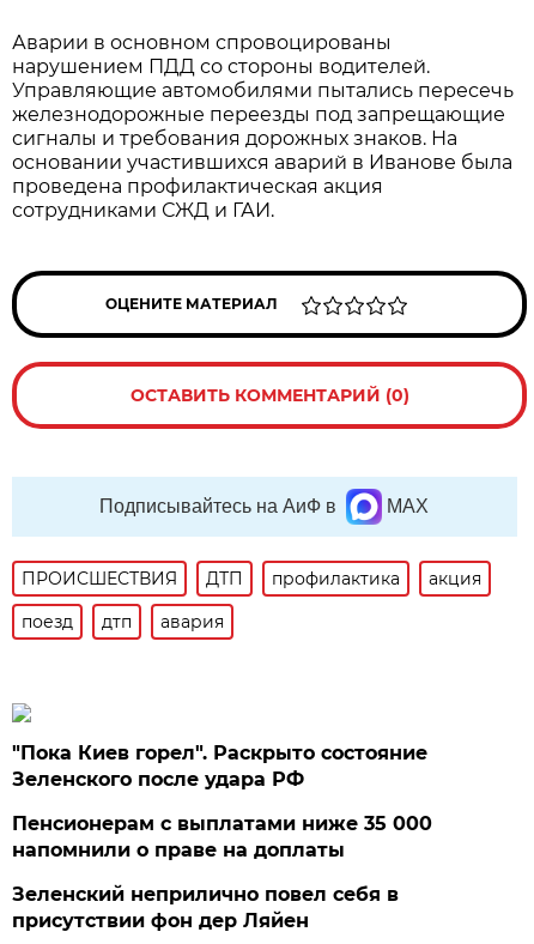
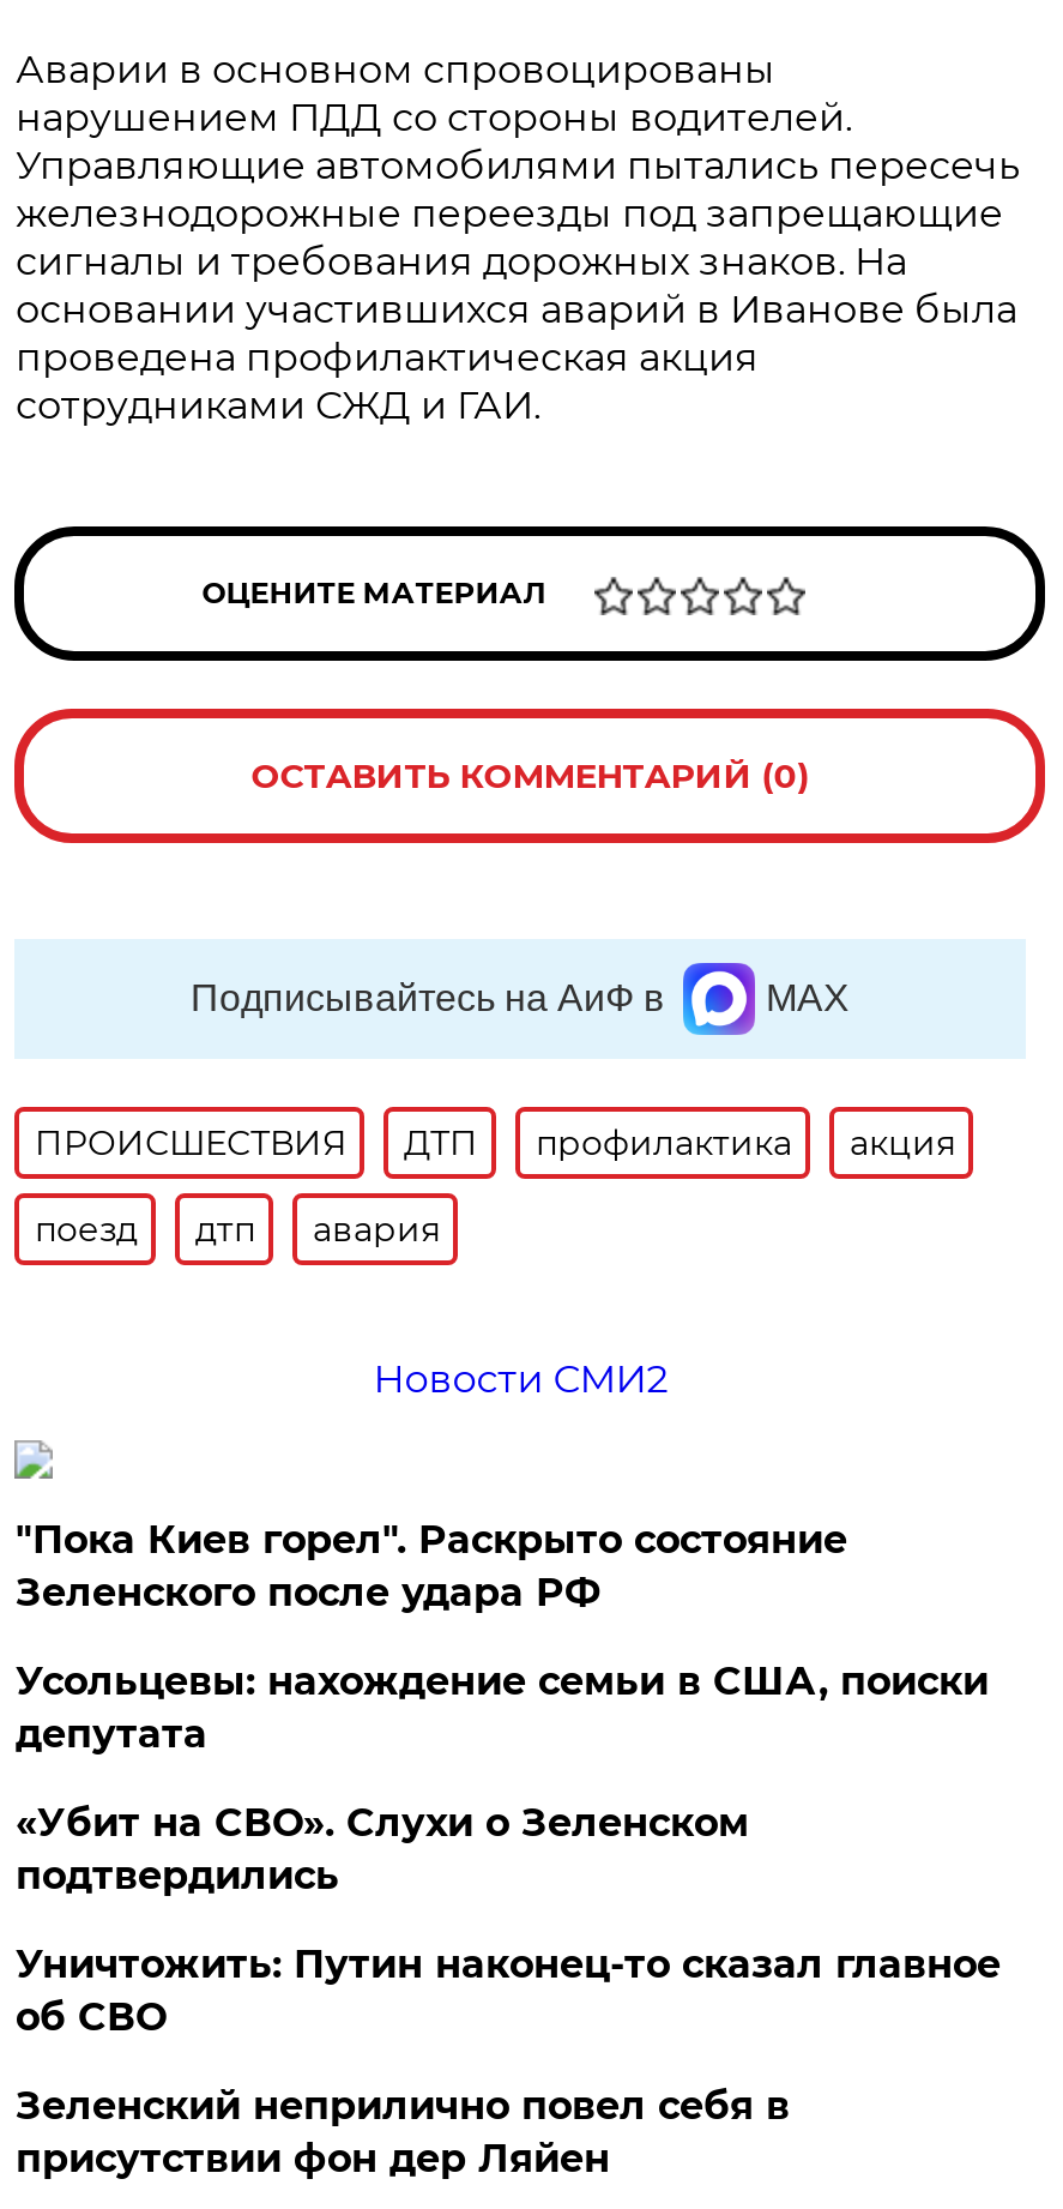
+ Новости СМИ2

- Пенсионерам с выплатами ниже 35 000
- напомнили о праве на доплаты
+ Усольцевы: нахождение семьи в США, поиски
+ депутата
+ «Убит на СВО». Слухи о Зеленском
+ подтвердились
+ Уничтожить: Путин наконец-то сказал главное
+ об СВО
